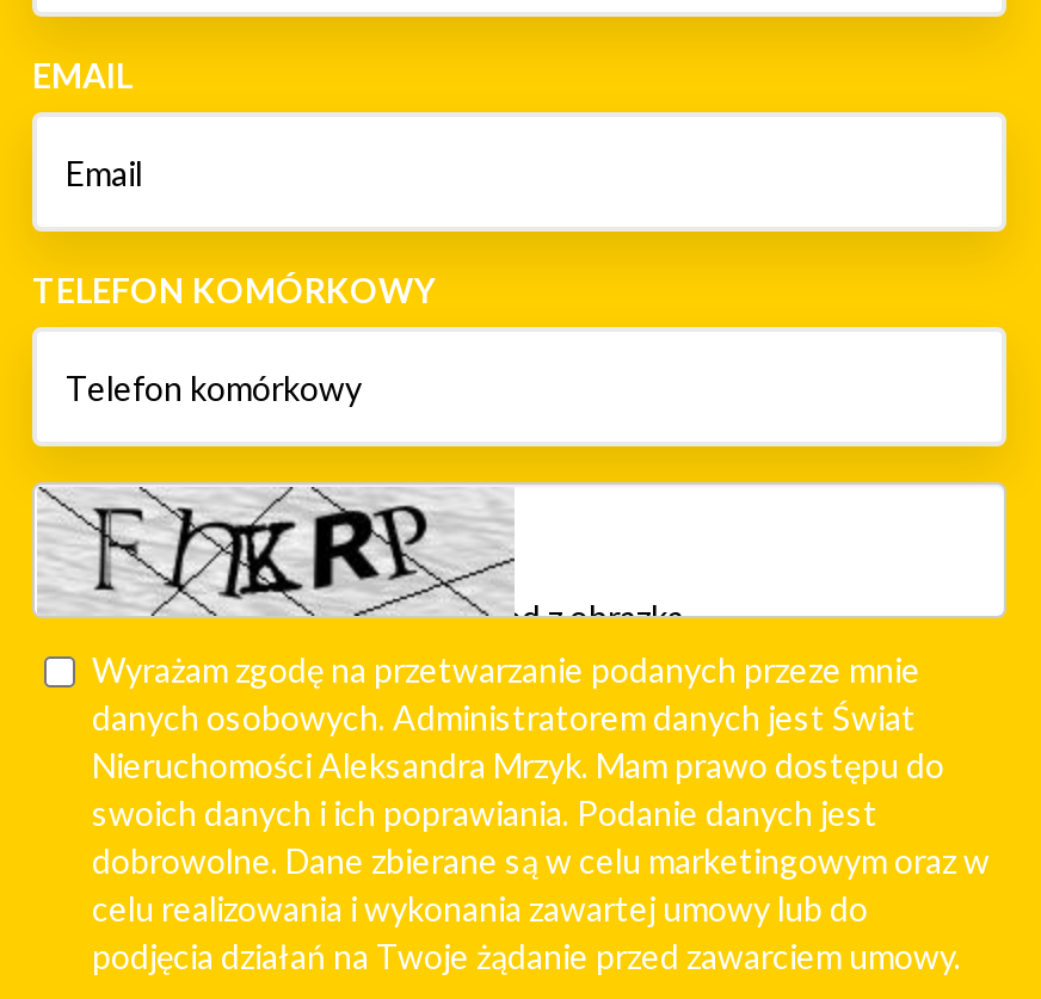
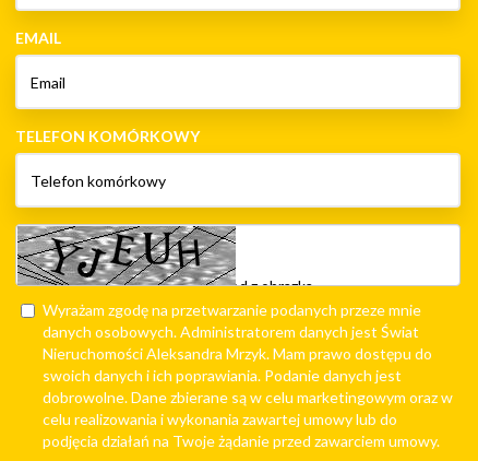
- [image]
+ [image]
